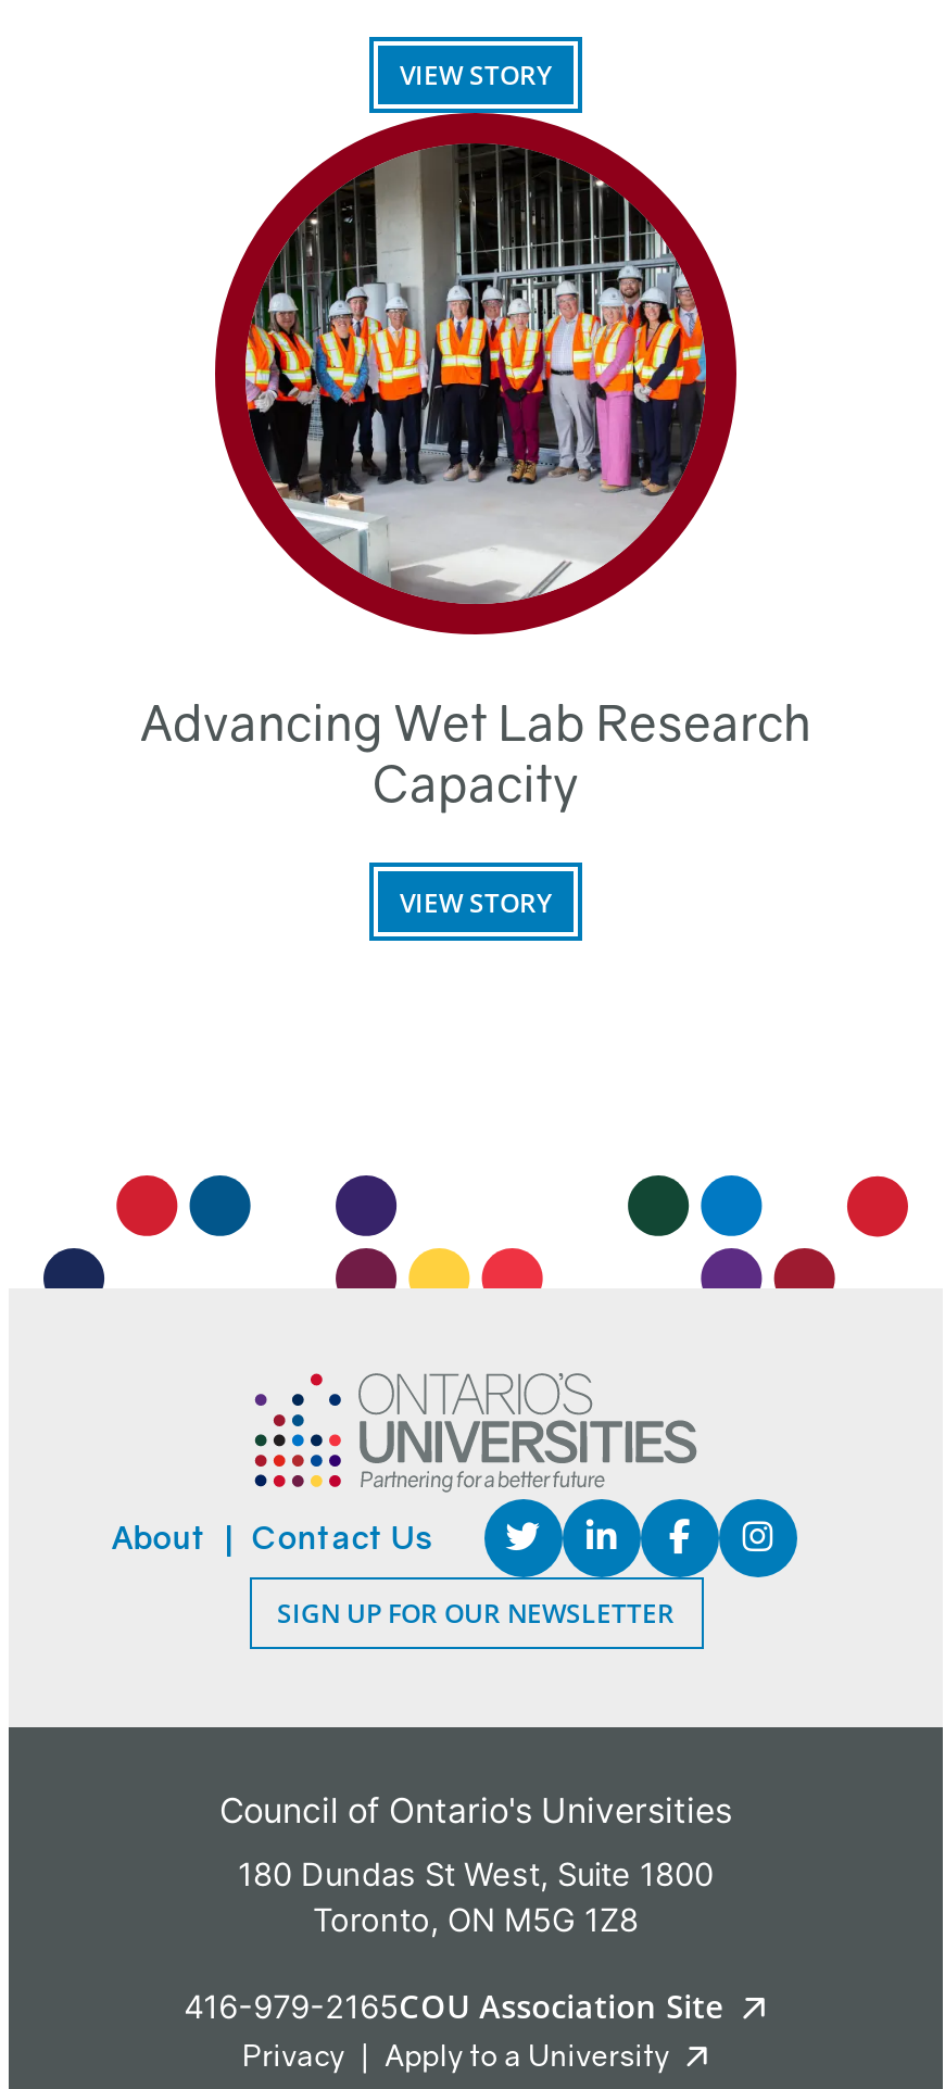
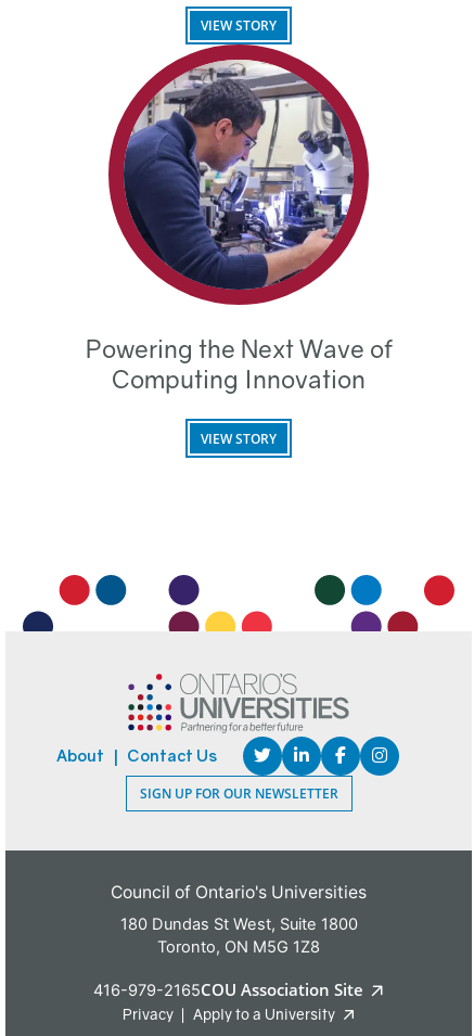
- [image]
- Advancing Wet Lab Research
- Capacity
+ [image]
+ Powering the Next Wave of
+ Computing Innovation
